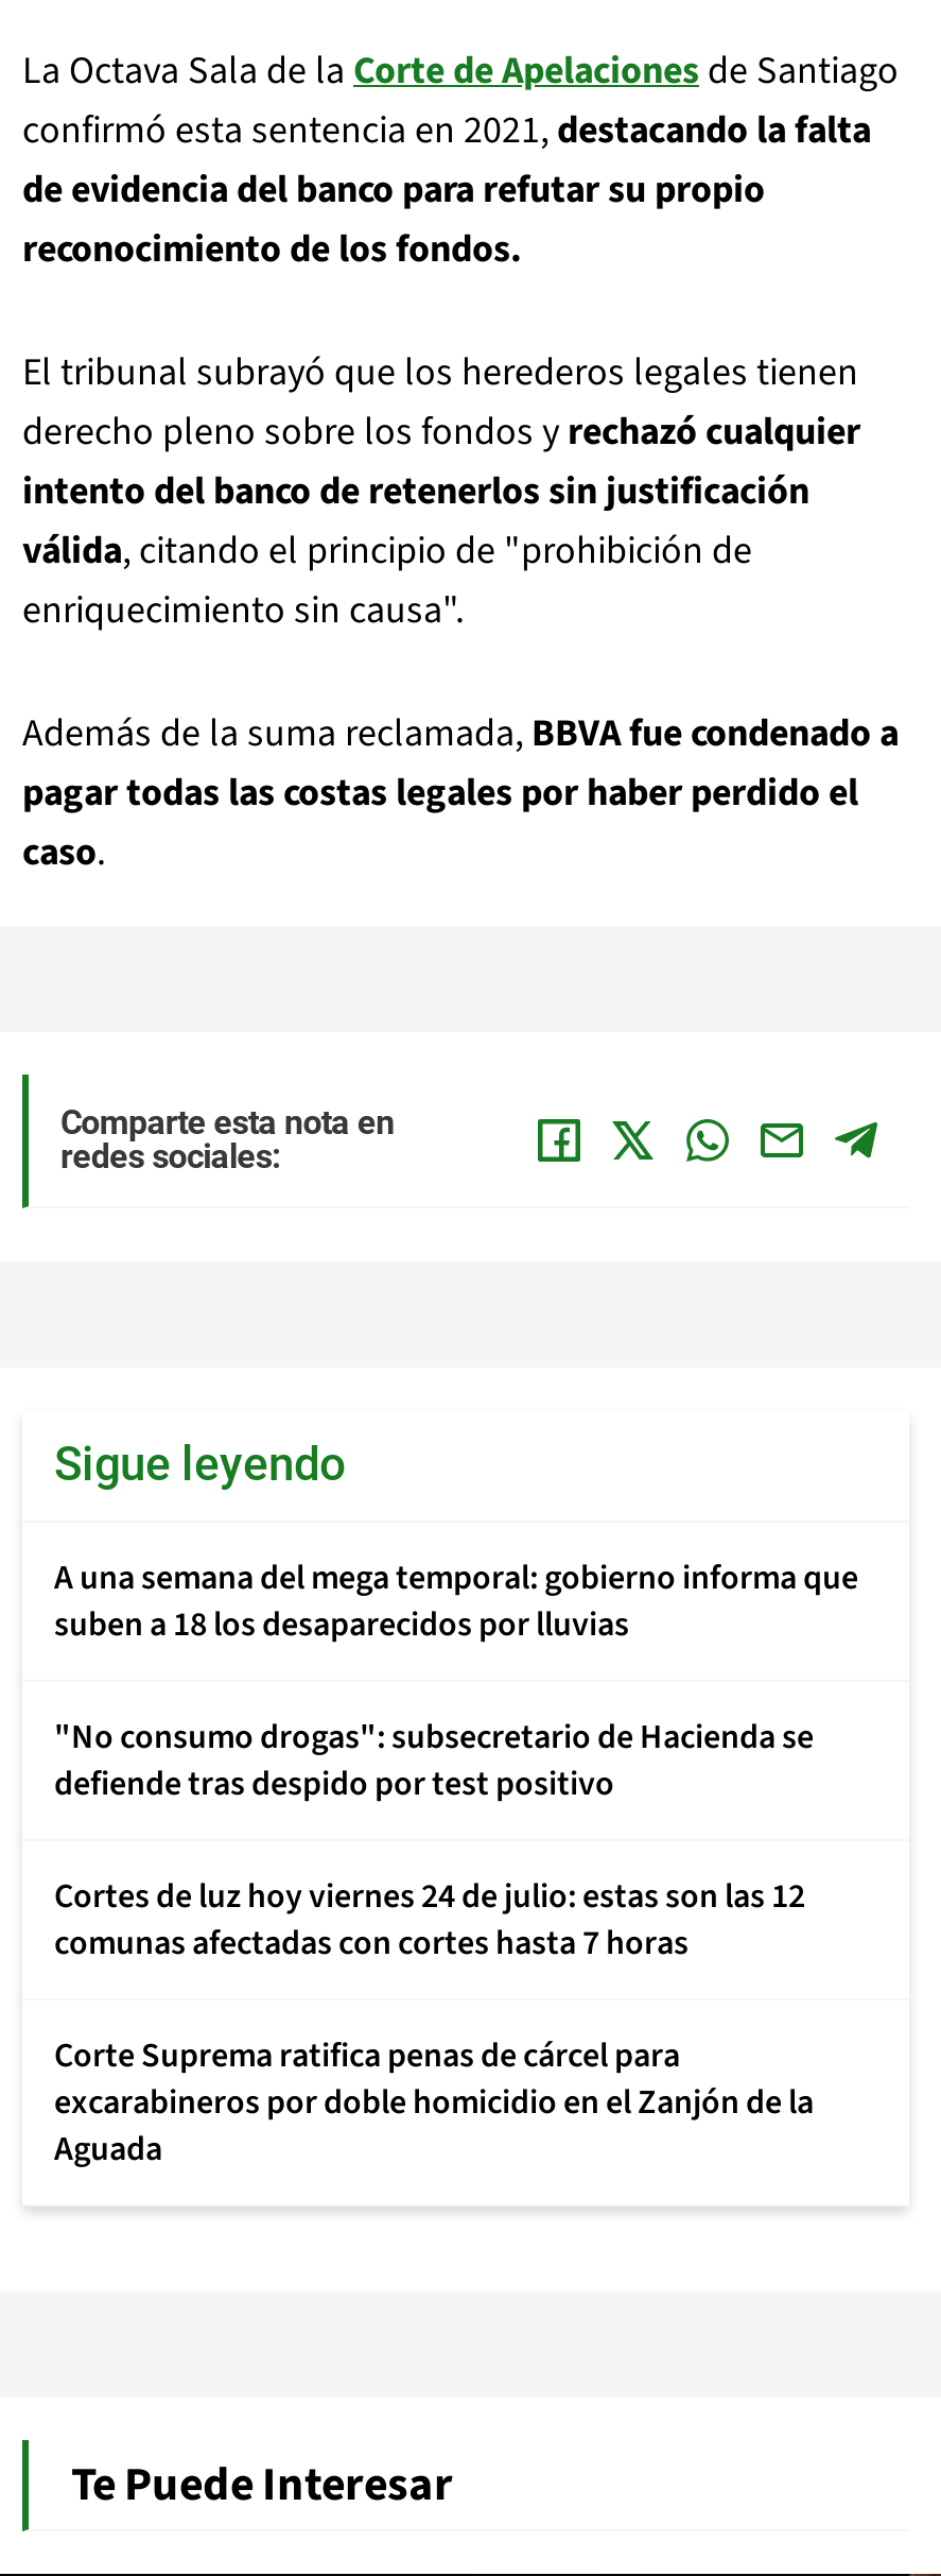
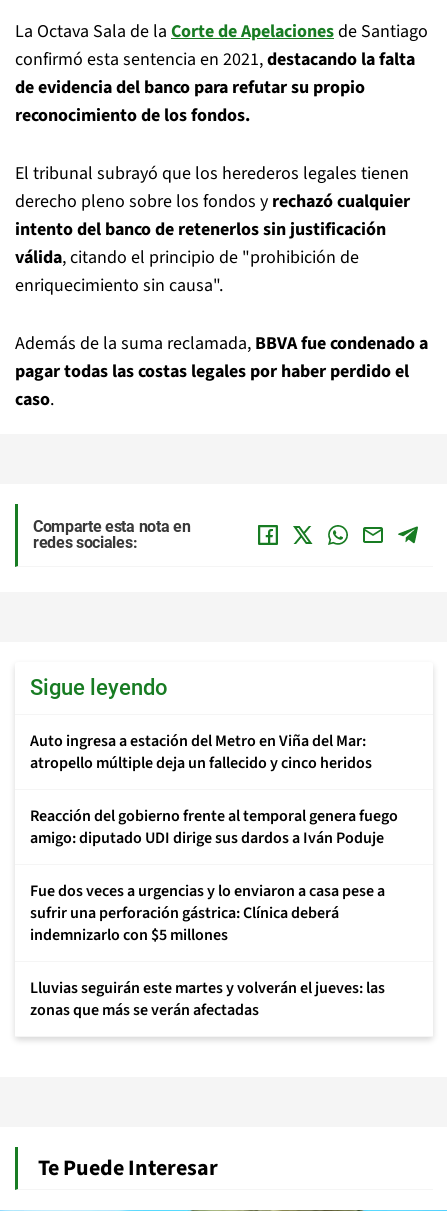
- A una semana del mega temporal: gobierno informa que
- suben a 18 los desaparecidos por lluvias
+ Auto ingresa a estación del Metro en Viña del Mar:
+ atropello múltiple deja un fallecido y cinco heridos

- "No consumo drogas": subsecretario de Hacienda se
- defiende tras despido por test positivo
+ Reacción del gobierno frente al temporal genera fuego
+ amigo: diputado UDI dirige sus dardos a Iván Poduje

- Cortes de luz hoy viernes 24 de julio: estas son las 12
- comunas afectadas con cortes hasta 7 horas
+ Fue dos veces a urgencias y lo enviaron a casa pese a
+ sufrir una perforación gástrica: Clínica deberá
+ indemnizarlo con $5 millones

- Corte Suprema ratifica penas de cárcel para
- excarabineros por doble homicidio en el Zanjón de la
- Aguada
+ Lluvias seguirán este martes y volverán el jueves: las
+ zonas que más se verán afectadas
